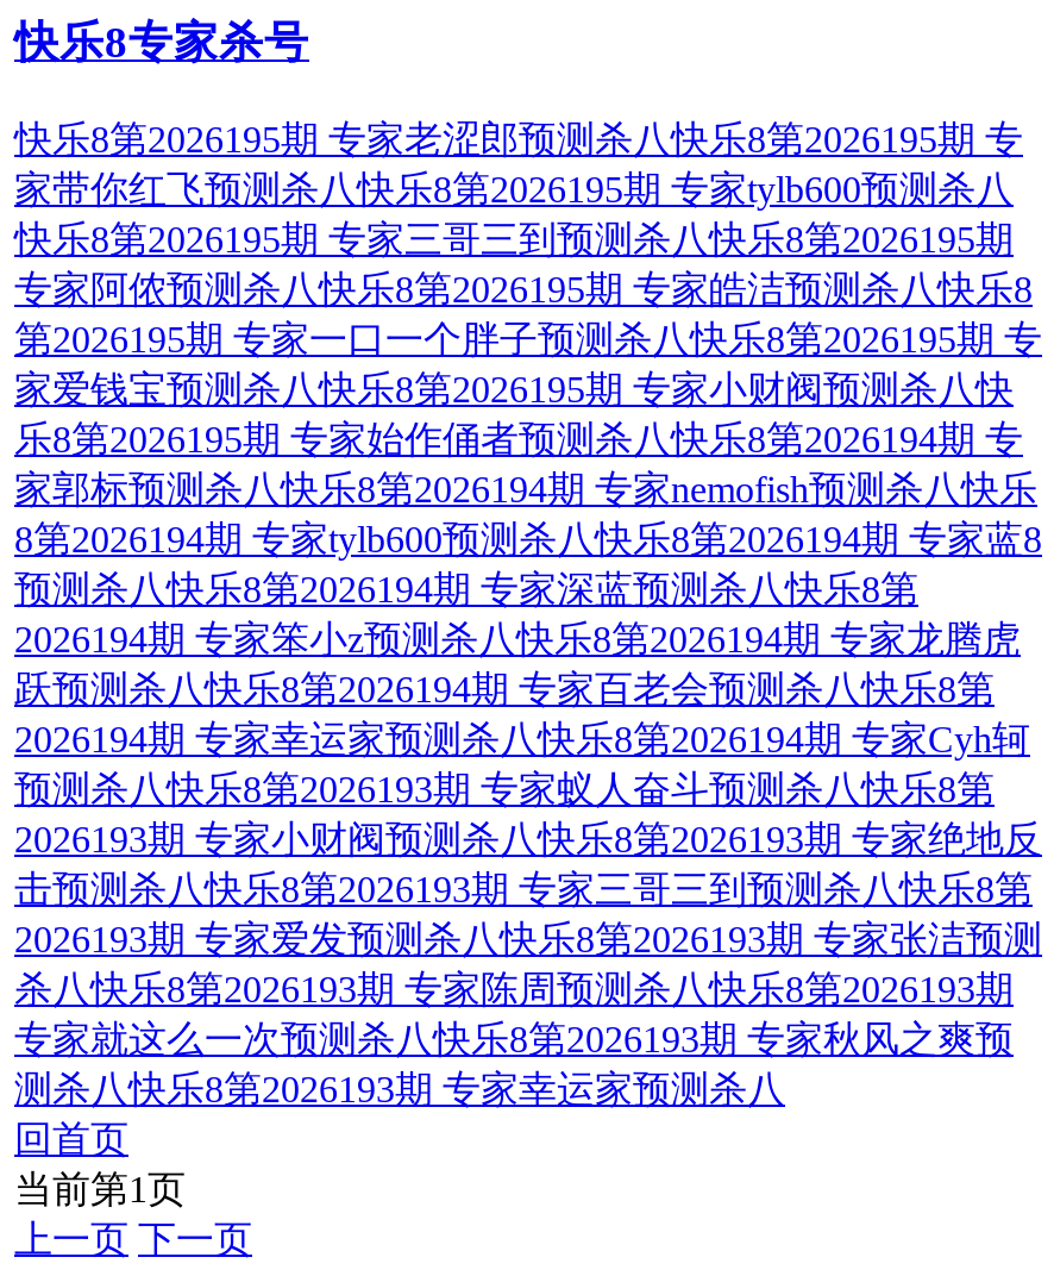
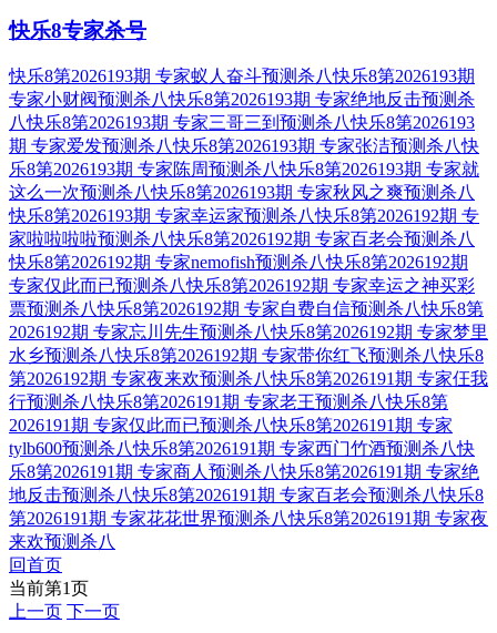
- 快乐8第2026195期 专家老涩郎预测杀八快乐8第2026195期 专
- 家带你红飞预测杀八快乐8第2026195期 专家tylb600预测杀八
- 快乐8第2026195期 专家三哥三到预测杀八快乐8第2026195期
- 专家阿侬预测杀八快乐8第2026195期 专家皓洁预测杀八快乐8
- 第2026195期 专家一口一个胖子预测杀八快乐8第2026195期 专
- 家爱钱宝预测杀八快乐8第2026195期 专家小财阀预测杀八快
- 乐8第2026195期 专家始作俑者预测杀八快乐8第2026194期 专
- 家郭标预测杀八快乐8第2026194期 专家nemofish预测杀八快乐
- 8第2026194期 专家tylb600预测杀八快乐8第2026194期 专家蓝8
- 预测杀八快乐8第2026194期 专家深蓝预测杀八快乐8第
- 2026194期 专家笨小z预测杀八快乐8第2026194期 专家龙腾虎
- 跃预测杀八快乐8第2026194期 专家百老会预测杀八快乐8第
- 2026194期 专家幸运家预测杀八快乐8第2026194期 专家Cyh轲
- 预测杀八快乐8第2026193期 专家蚁人奋斗预测杀八快乐8第
- 2026193期 专家小财阀预测杀八快乐8第2026193期 专家绝地反
- 击预测杀八快乐8第2026193期 专家三哥三到预测杀八快乐8第
- 2026193期 专家爱发预测杀八快乐8第2026193期 专家张洁预测
- 杀八快乐8第2026193期 专家陈周预测杀八快乐8第2026193期
- 专家就这么一次预测杀八快乐8第2026193期 专家秋风之爽预
- 测杀八快乐8第2026193期 专家幸运家预测杀八
+ 快乐8第2026193期 专家蚁人奋斗预测杀八快乐8第2026193期
+ 专家小财阀预测杀八快乐8第2026193期 专家绝地反击预测杀
+ 八快乐8第2026193期 专家三哥三到预测杀八快乐8第2026193
+ 期 专家爱发预测杀八快乐8第2026193期 专家张洁预测杀八快
+ 乐8第2026193期 专家陈周预测杀八快乐8第2026193期 专家就
+ 这么一次预测杀八快乐8第2026193期 专家秋风之爽预测杀八
+ 快乐8第2026193期 专家幸运家预测杀八快乐8第2026192期 专
+ 家啦啦啦啦预测杀八快乐8第2026192期 专家百老会预测杀八
+ 快乐8第2026192期 专家nemofish预测杀八快乐8第2026192期
+ 专家仅此而已预测杀八快乐8第2026192期 专家幸运之神买彩
+ 票预测杀八快乐8第2026192期 专家自费自信预测杀八快乐8第
+ 2026192期 专家忘川先生预测杀八快乐8第2026192期 专家梦里
+ 水乡预测杀八快乐8第2026192期 专家带你红飞预测杀八快乐8
+ 第2026192期 专家夜来欢预测杀八快乐8第2026191期 专家仼我
+ 行预测杀八快乐8第2026191期 专家老王预测杀八快乐8第
+ 2026191期 专家仅此而已预测杀八快乐8第2026191期 专家
+ tylb600预测杀八快乐8第2026191期 专家西门竹酒预测杀八快
+ 乐8第2026191期 专家商人预测杀八快乐8第2026191期 专家绝
+ 地反击预测杀八快乐8第2026191期 专家百老会预测杀八快乐8
+ 第2026191期 专家花花世界预测杀八快乐8第2026191期 专家夜
+ 来欢预测杀八
